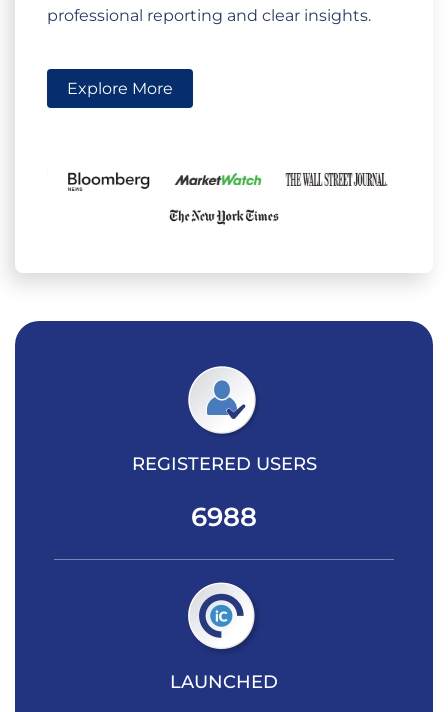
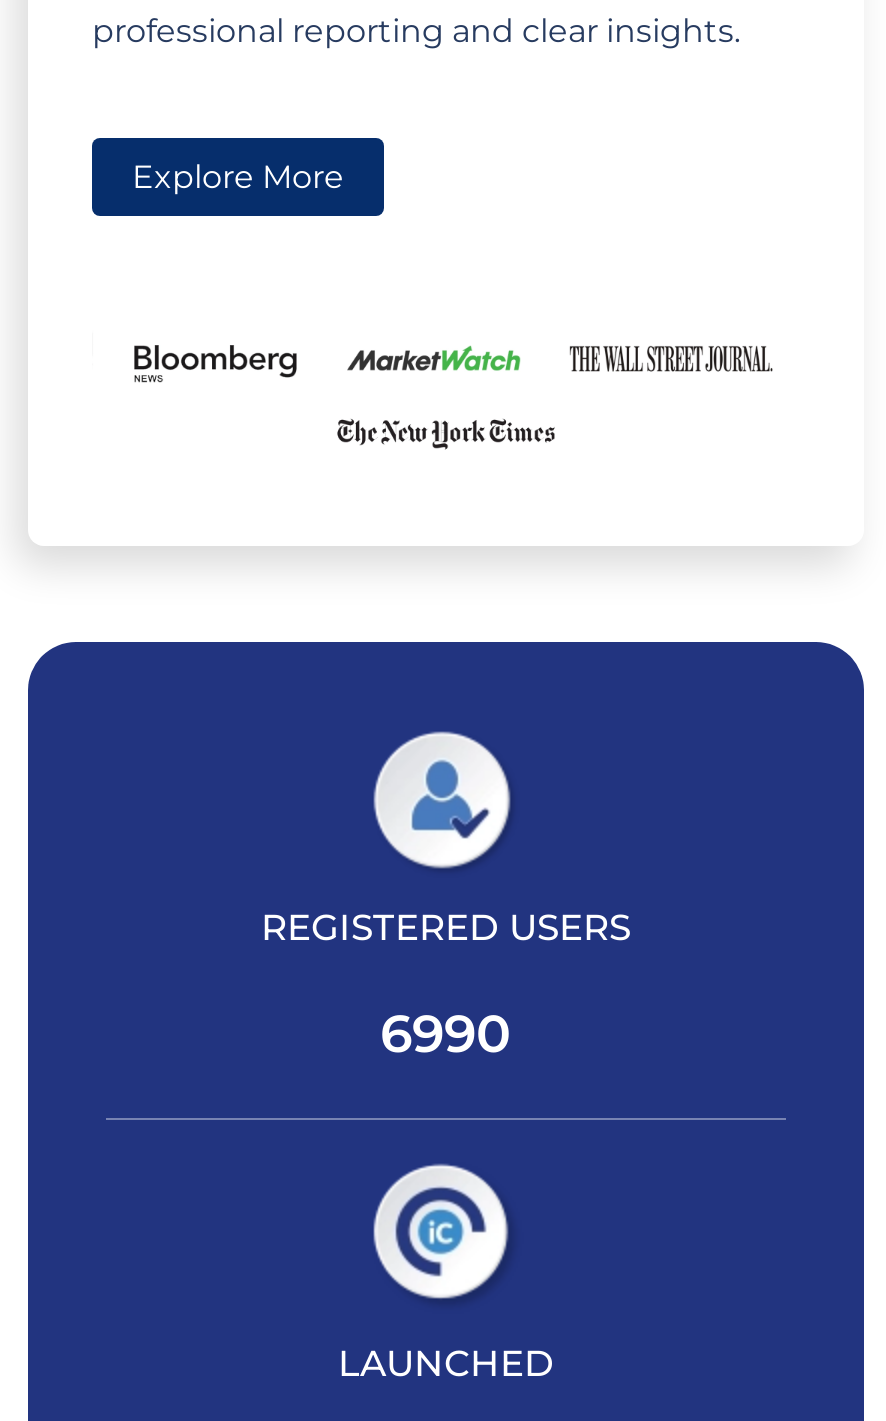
- 6988
+ 6990
